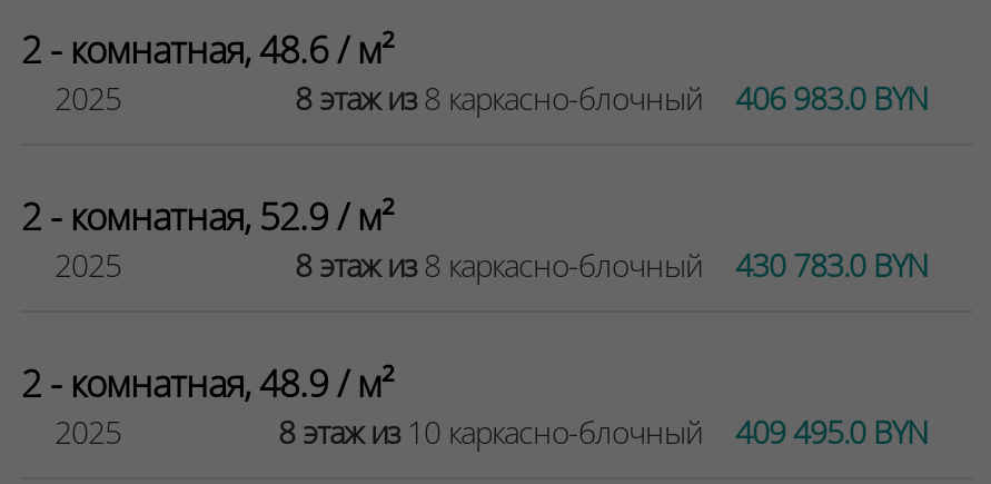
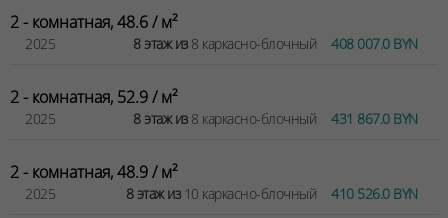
- 8 этаж из 8 каркасно-блочный 406 983.0 BYN
+ 8 этаж из 8 каркасно-блочный 408 007.0 BYN

- 8 этаж из 8 каркасно-блочный 430 783.0 BYN
+ 8 этаж из 8 каркасно-блочный 431 867.0 BYN

- 8 этаж из 10 каркасно-блочный 409 495.0 BYN
+ 8 этаж из 10 каркасно-блочный 410 526.0 BYN
